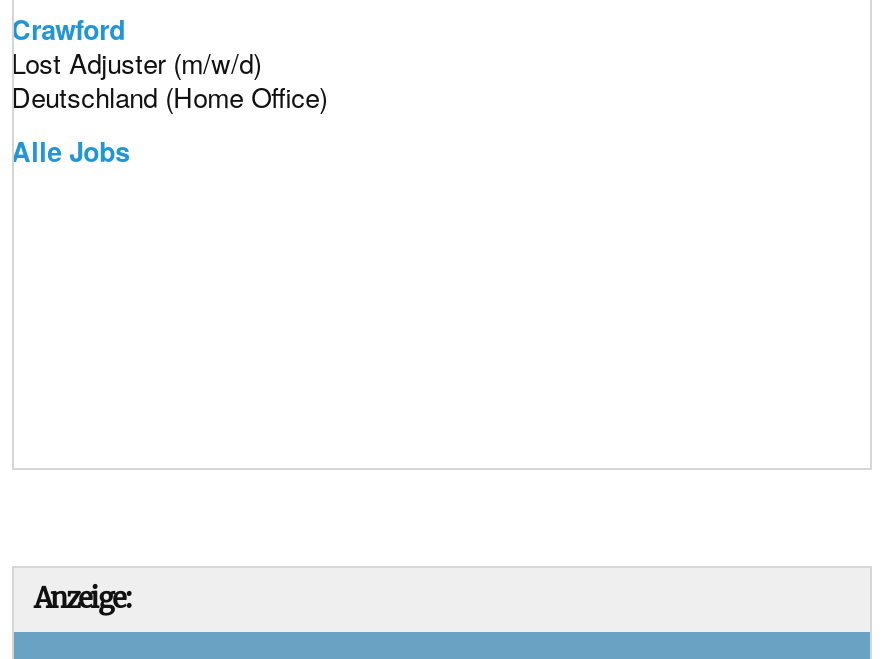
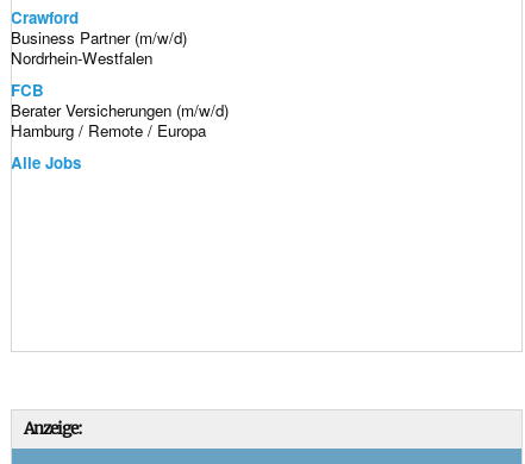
- Lost Adjuster (m/w/d)
- Deutschland (Home Office)
+ Business Partner (m/w/d)
+ Nordrhein-Westfalen
+ FCB
+ Berater Versicherungen (m/w/d)
+ Hamburg / Remote / Europa
